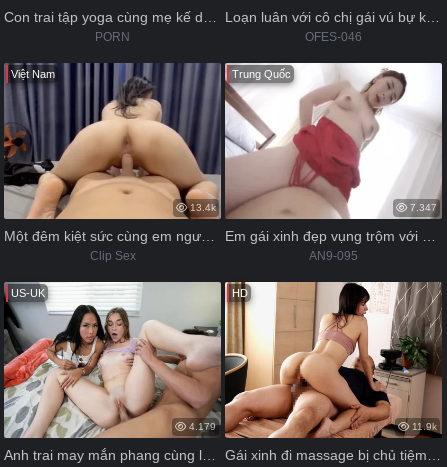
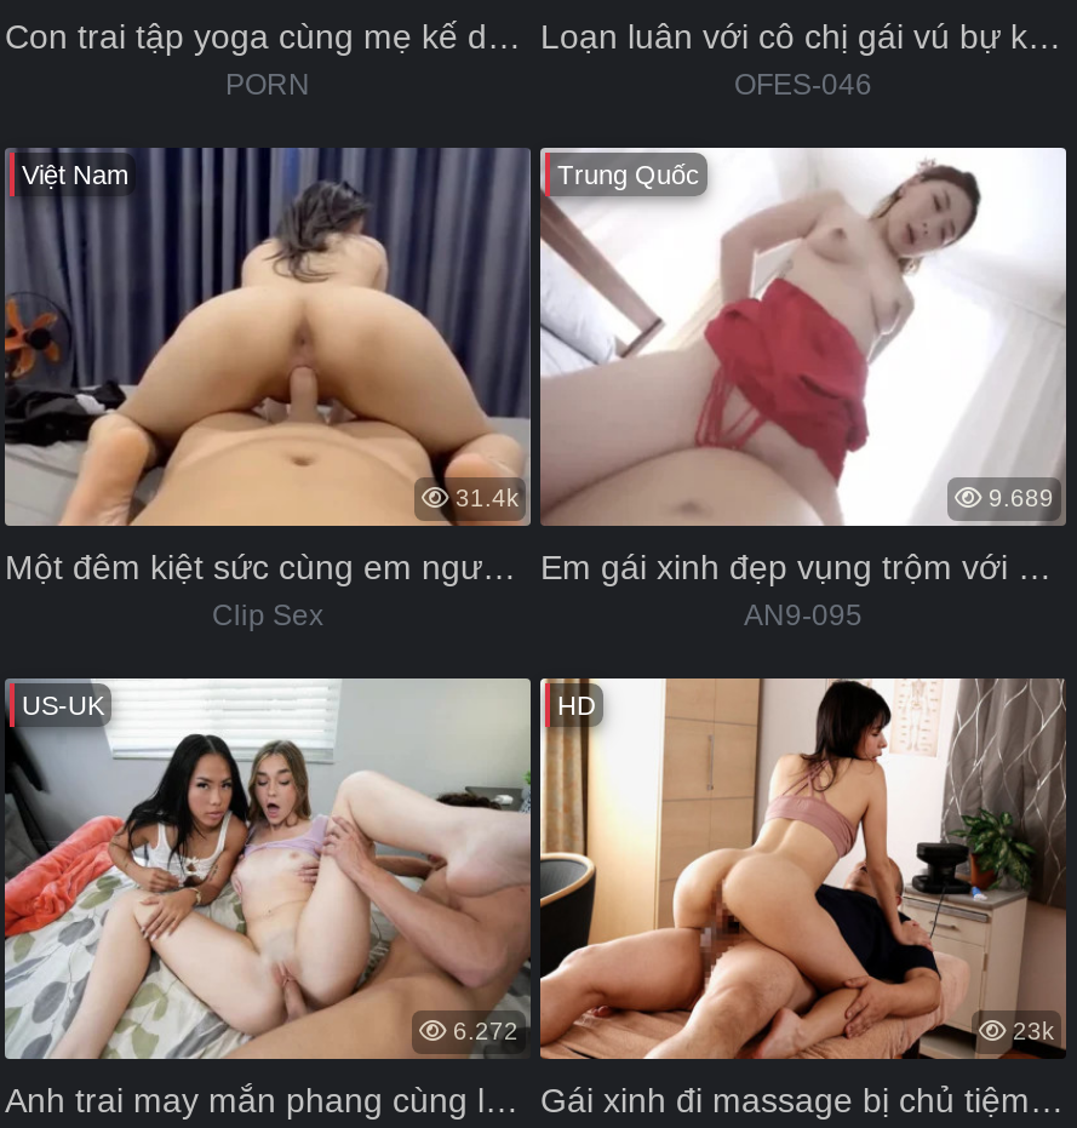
- 13.4k
+ 31.4k

- 7.347
+ 9.689

- 4.179
+ 6.272

- 11.9k
+ 23k
